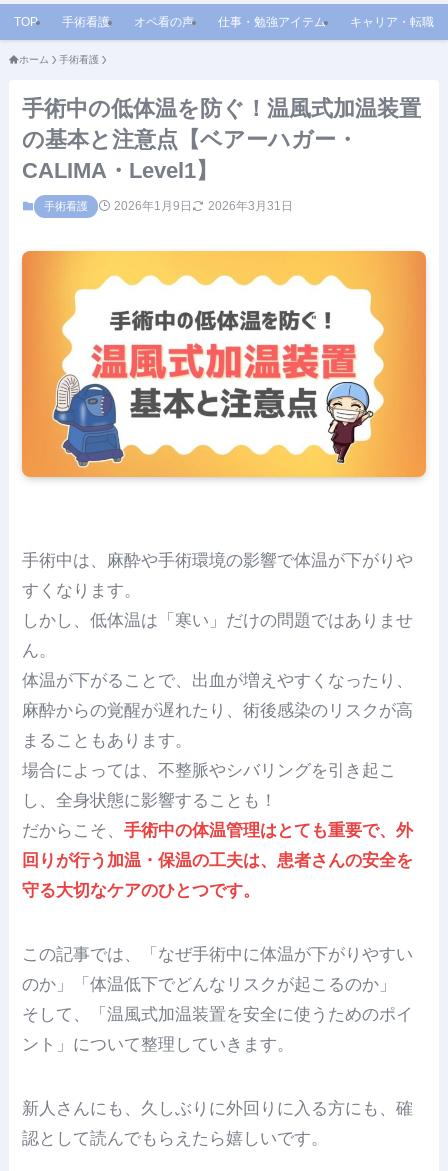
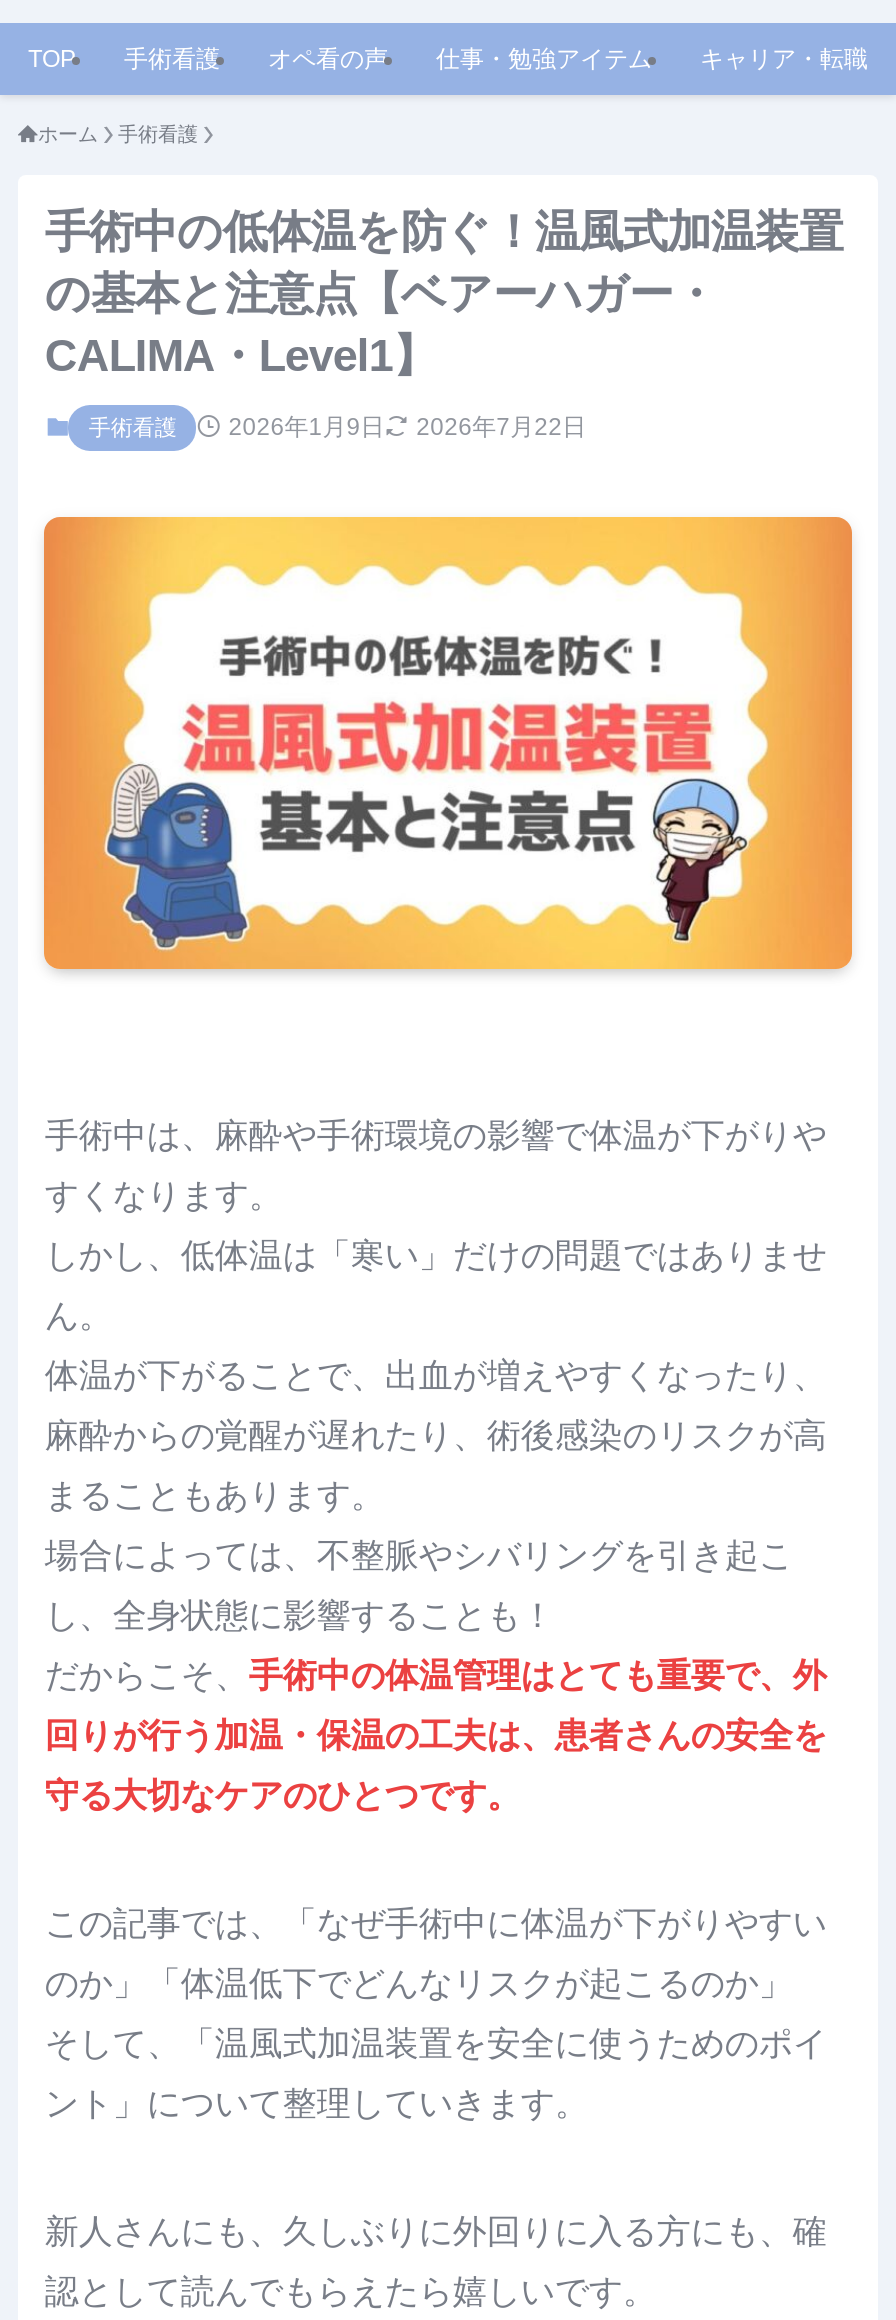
- 2026年1月9日 2026年3月31日
+ 2026年1月9日 2026年7月22日
